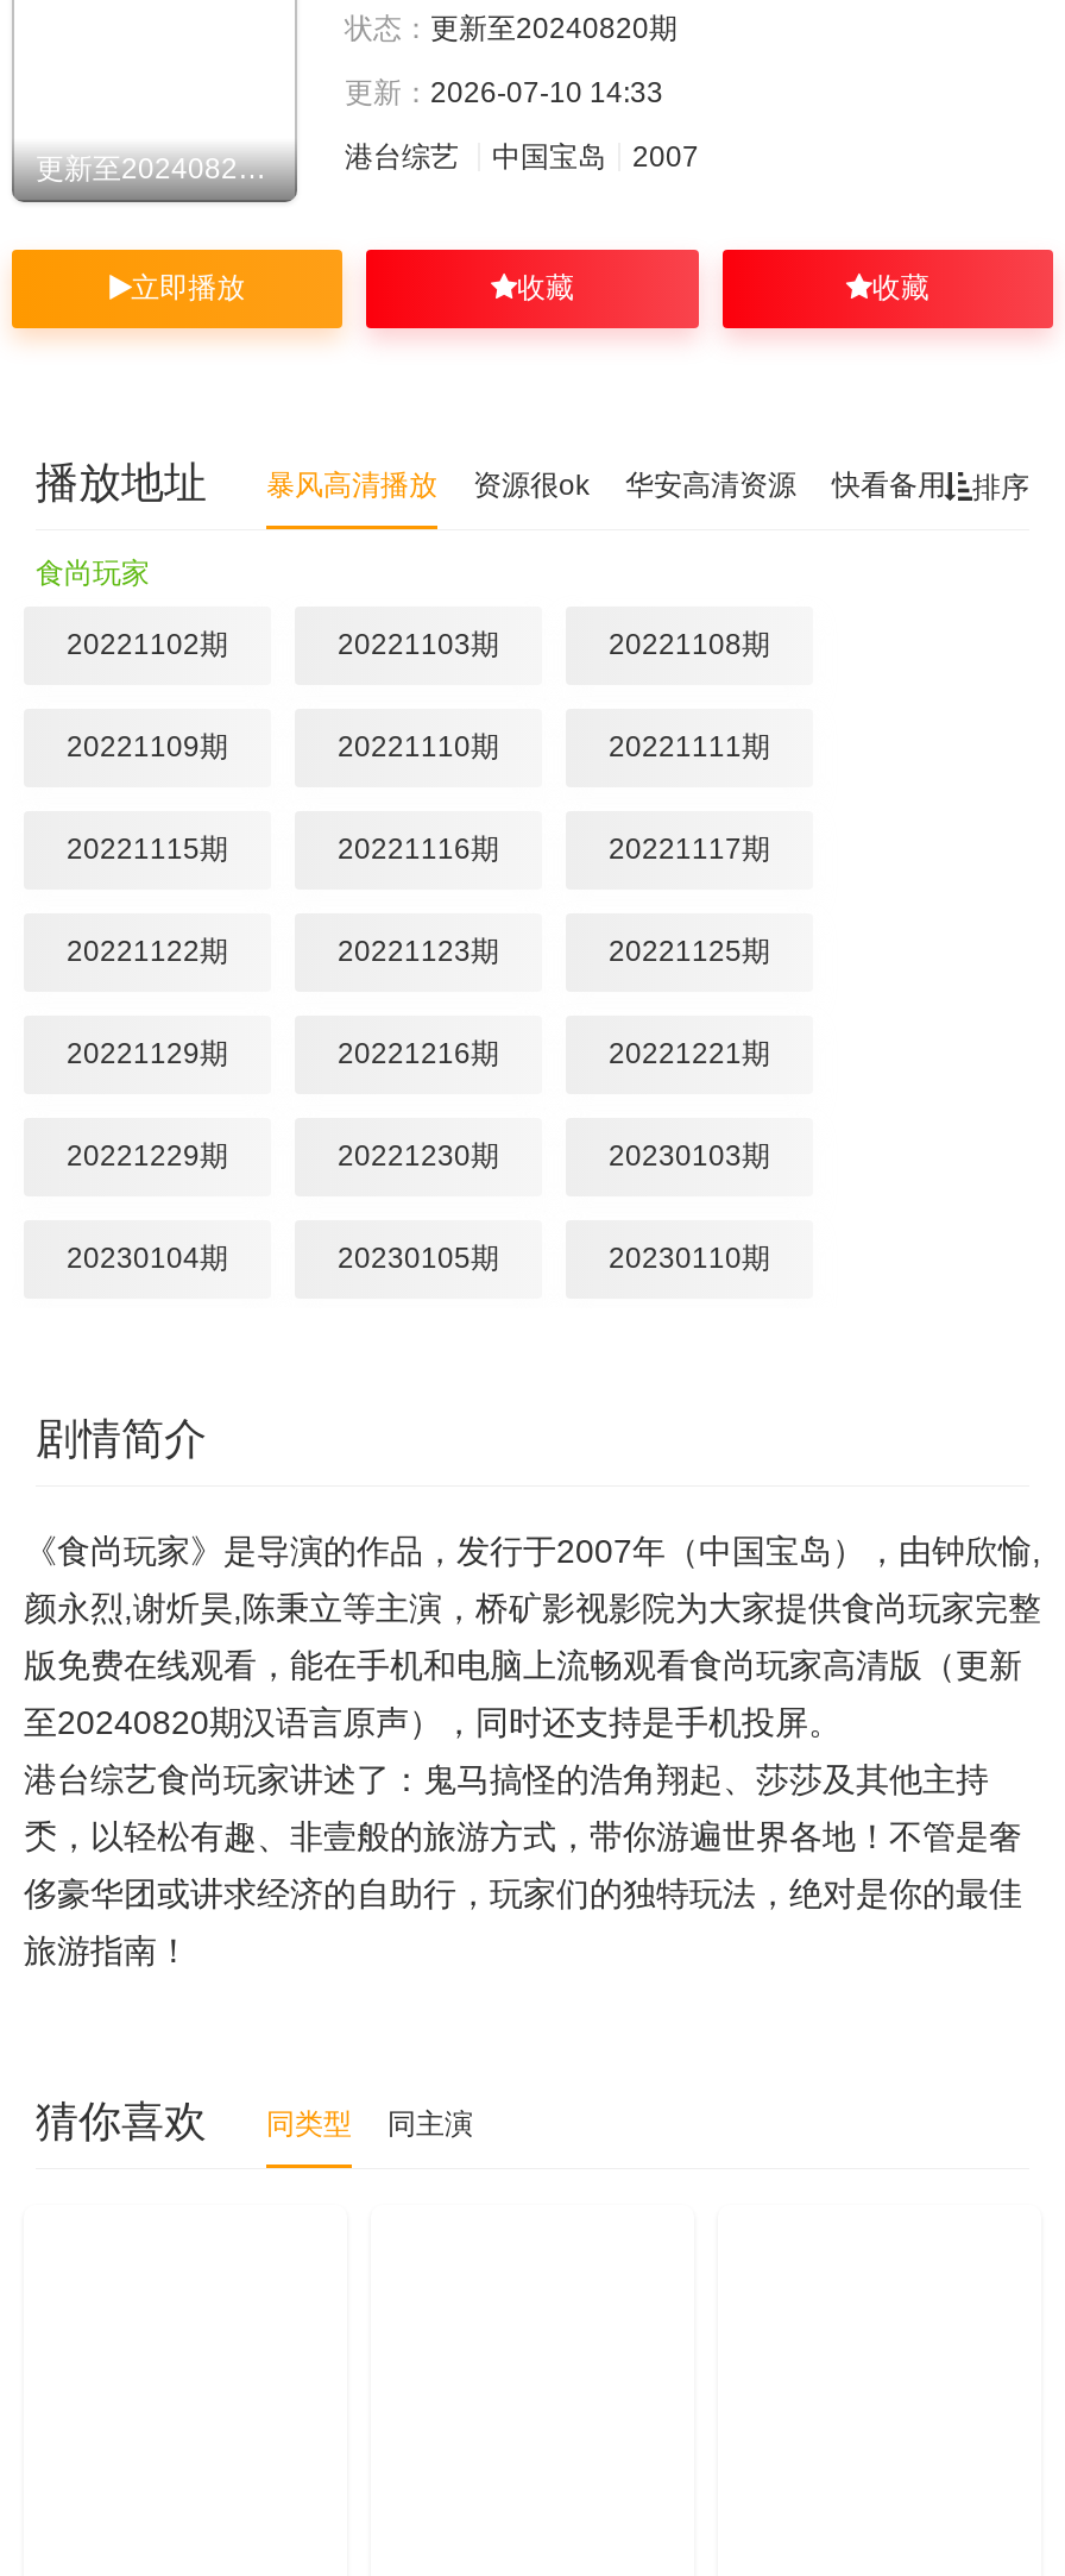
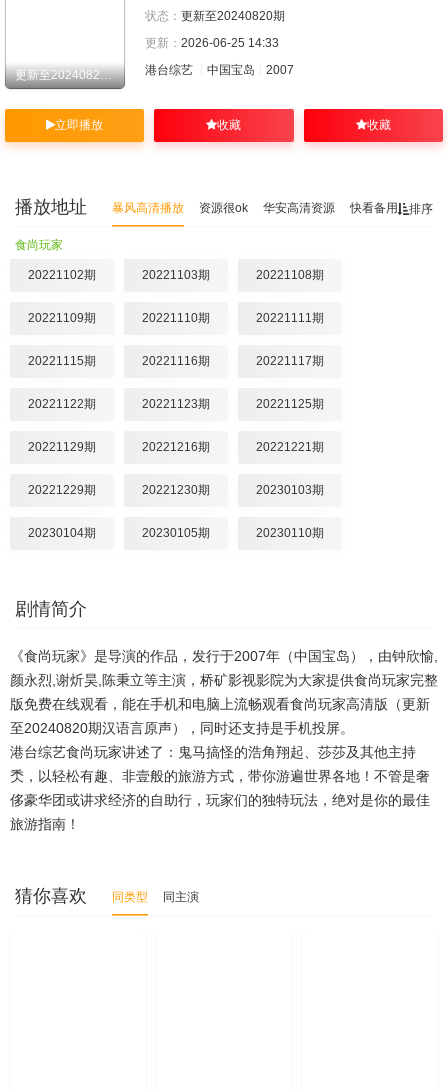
- 更新：2026-07-10 14:33
+ 更新：2026-06-25 14:33
